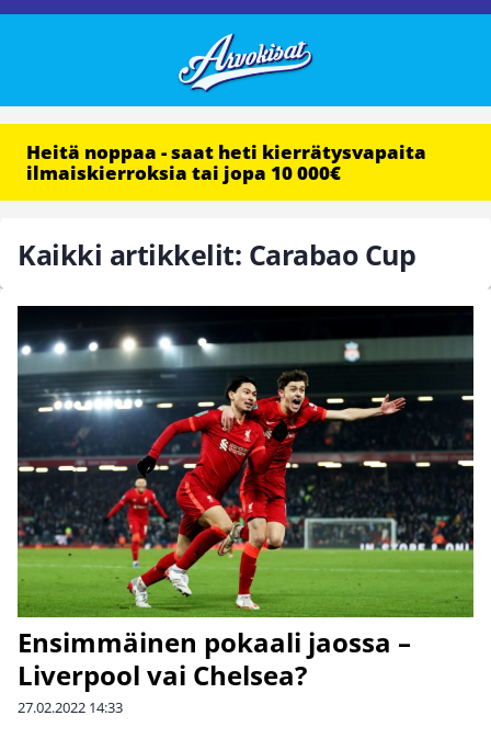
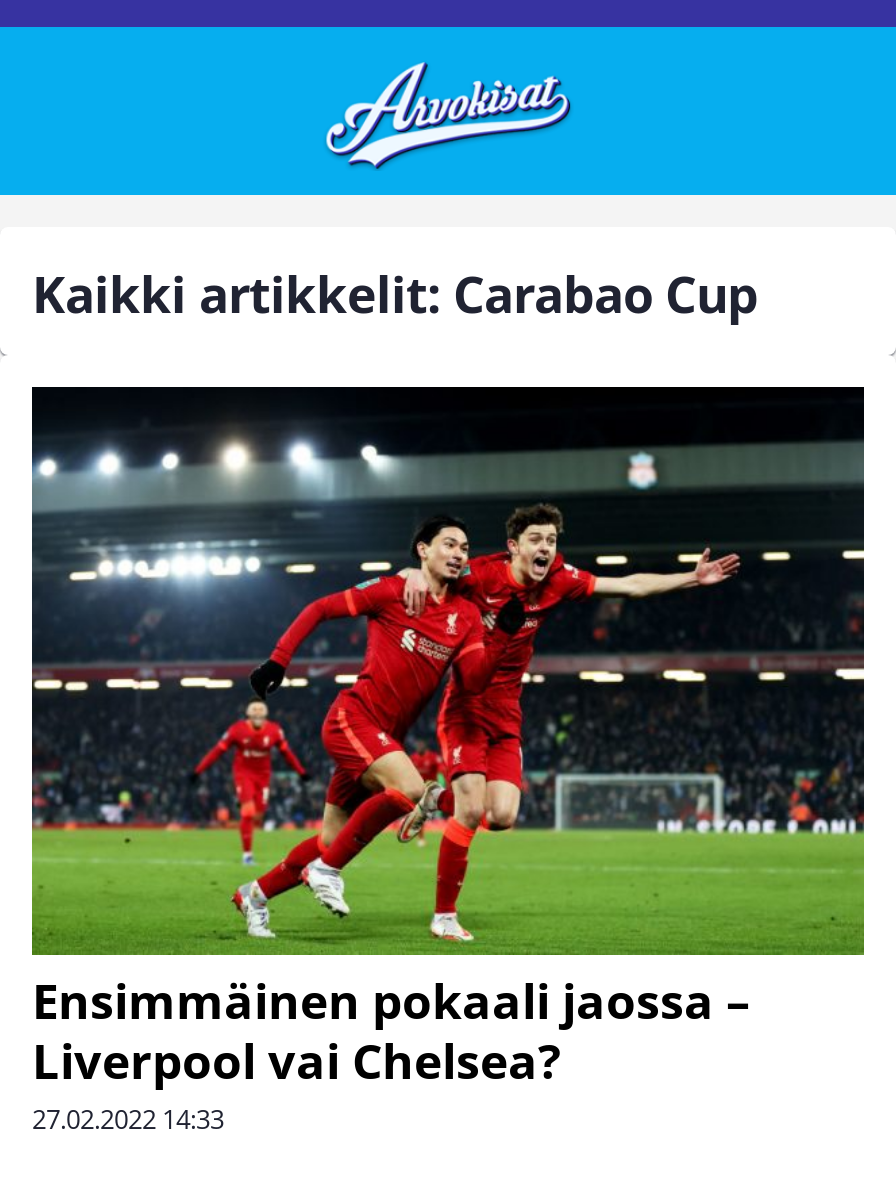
- Heitä noppaa - saat heti kierrätysvapaita
- ilmaiskierroksia tai jopa 10 000€
